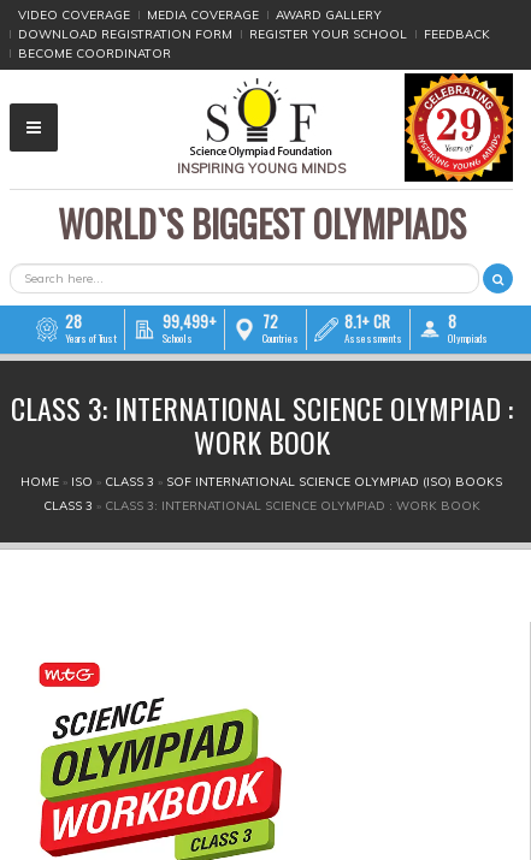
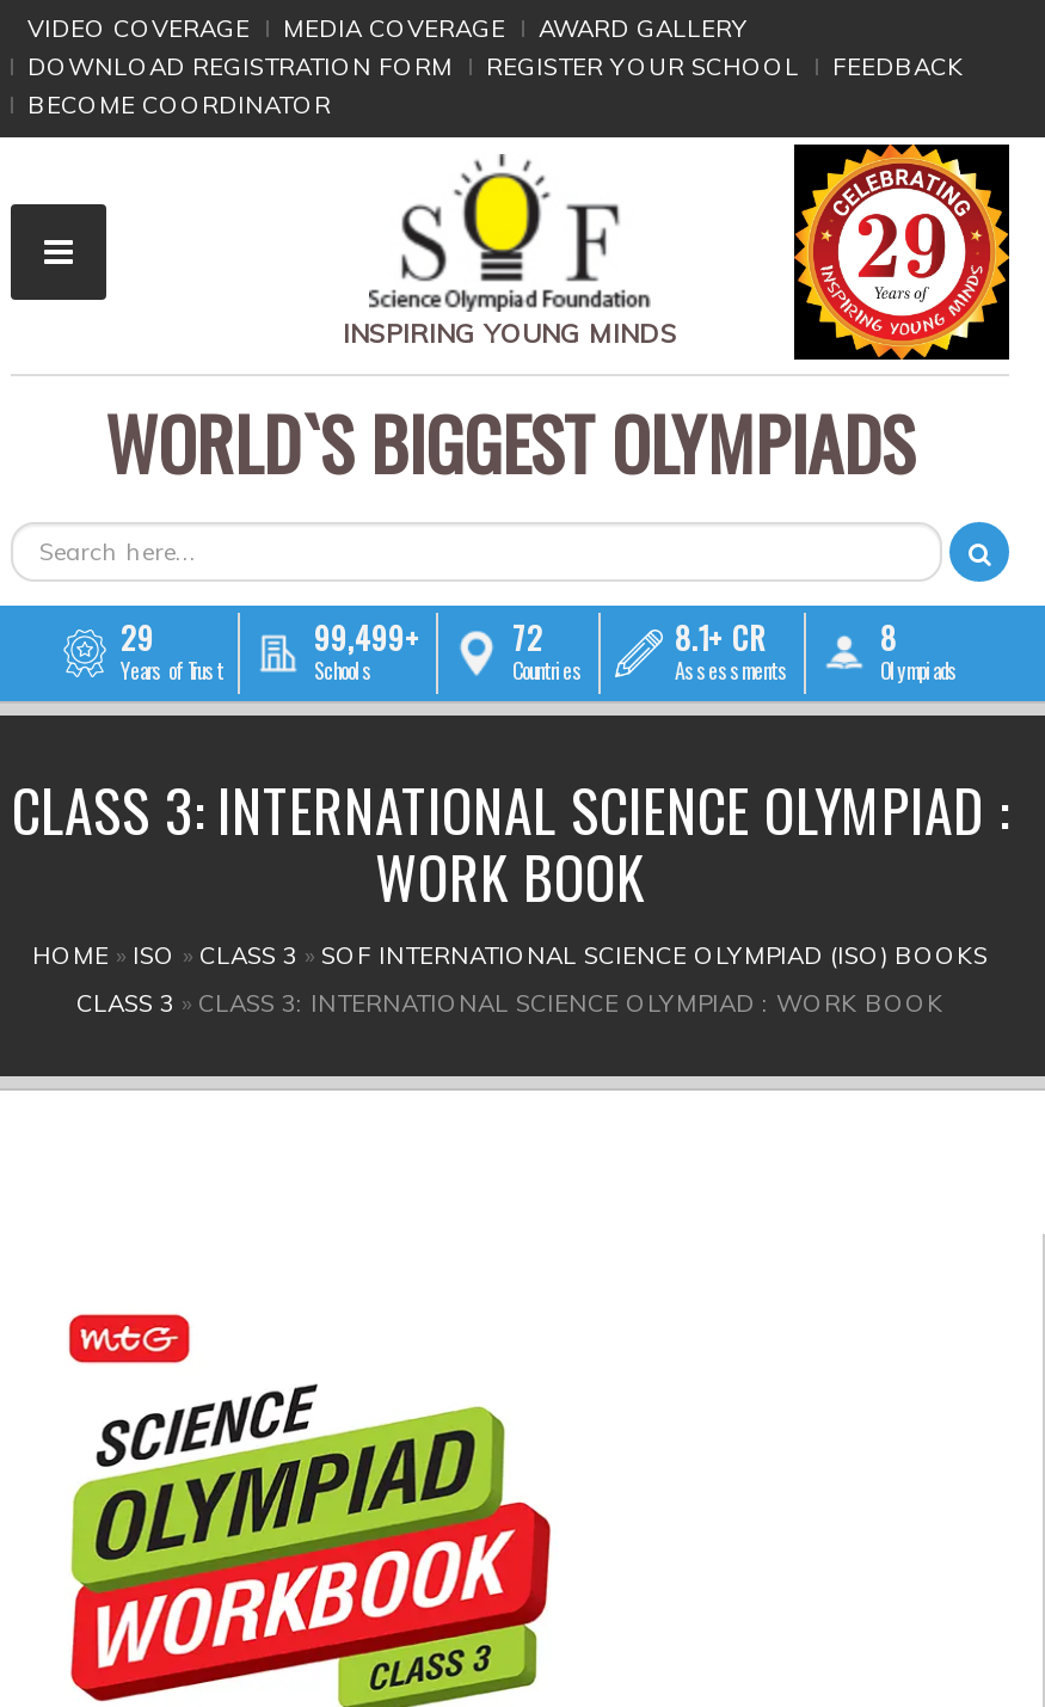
- 28
+ 29
